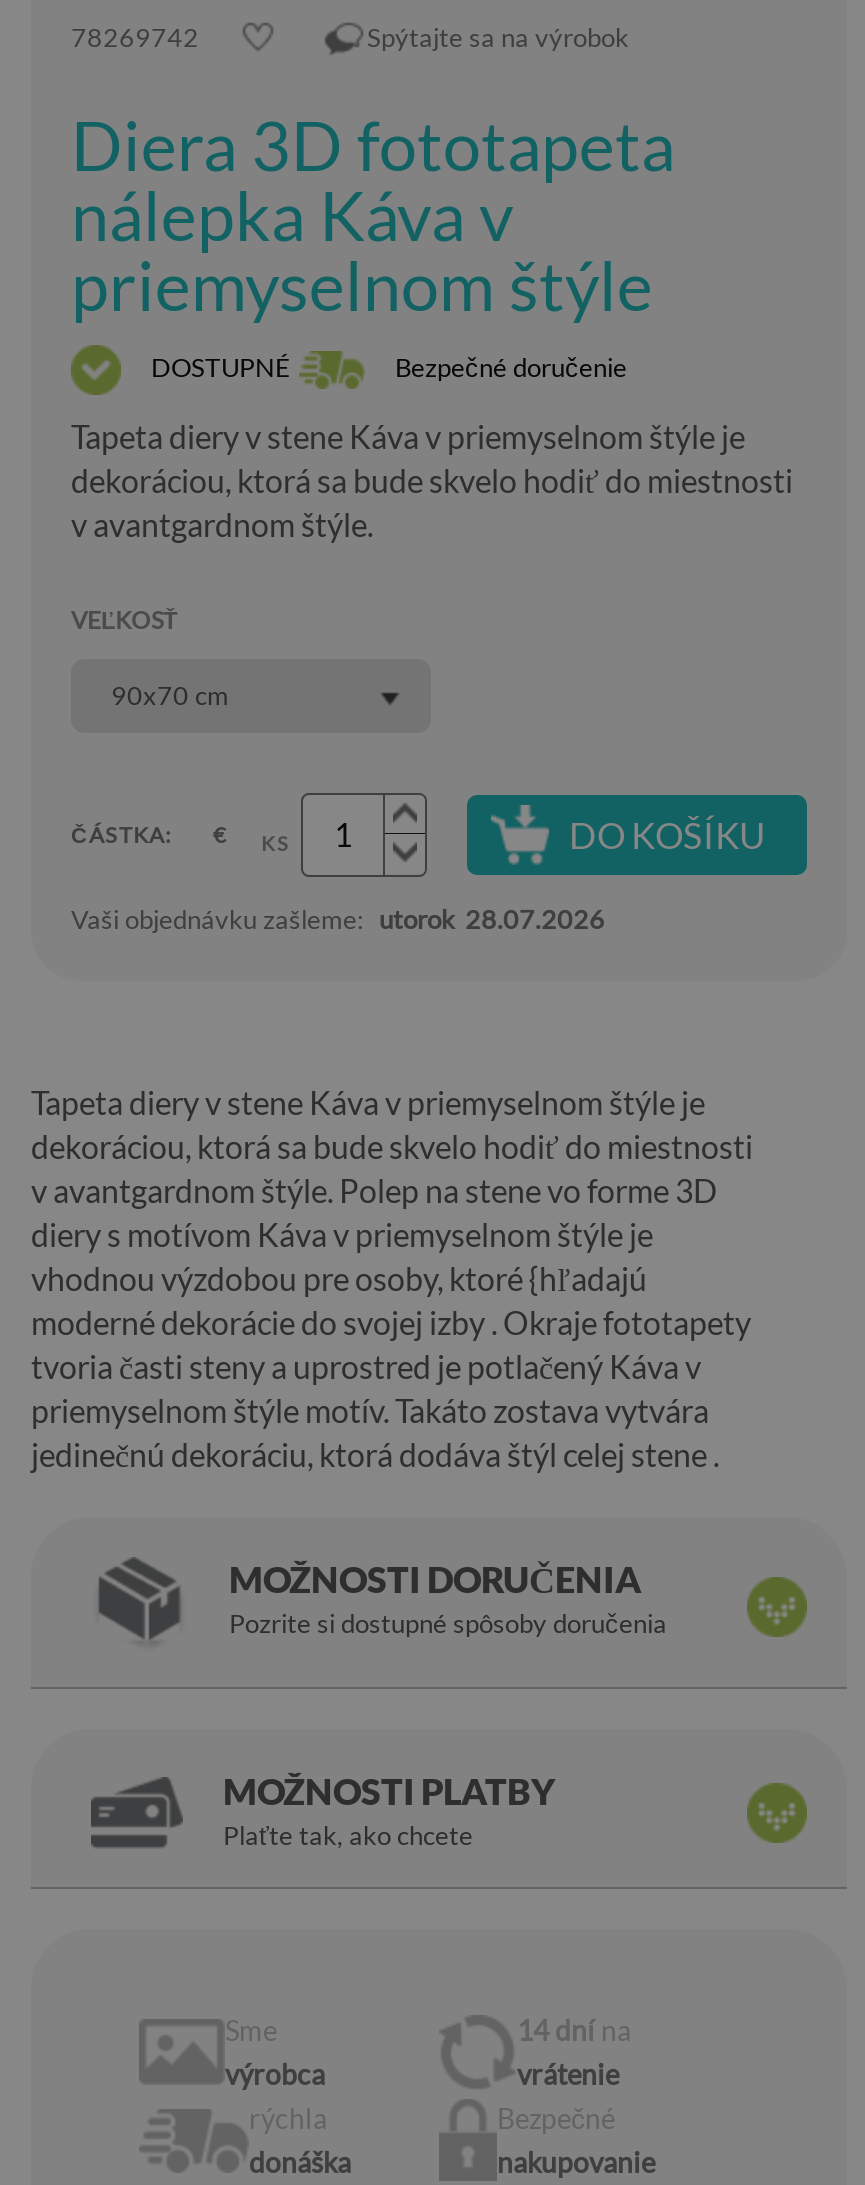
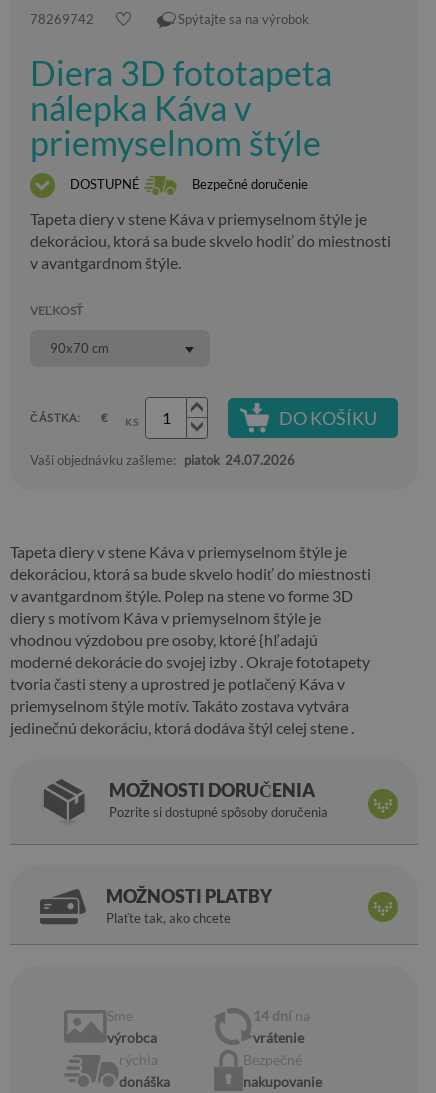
- Vaši objednávku zašleme: utorok 28.07.2026
+ Vaši objednávku zašleme: piatok 24.07.2026
